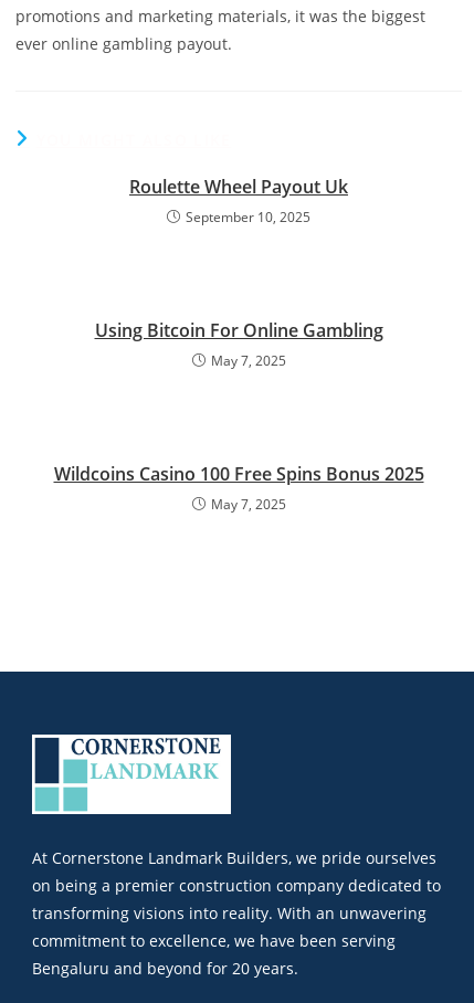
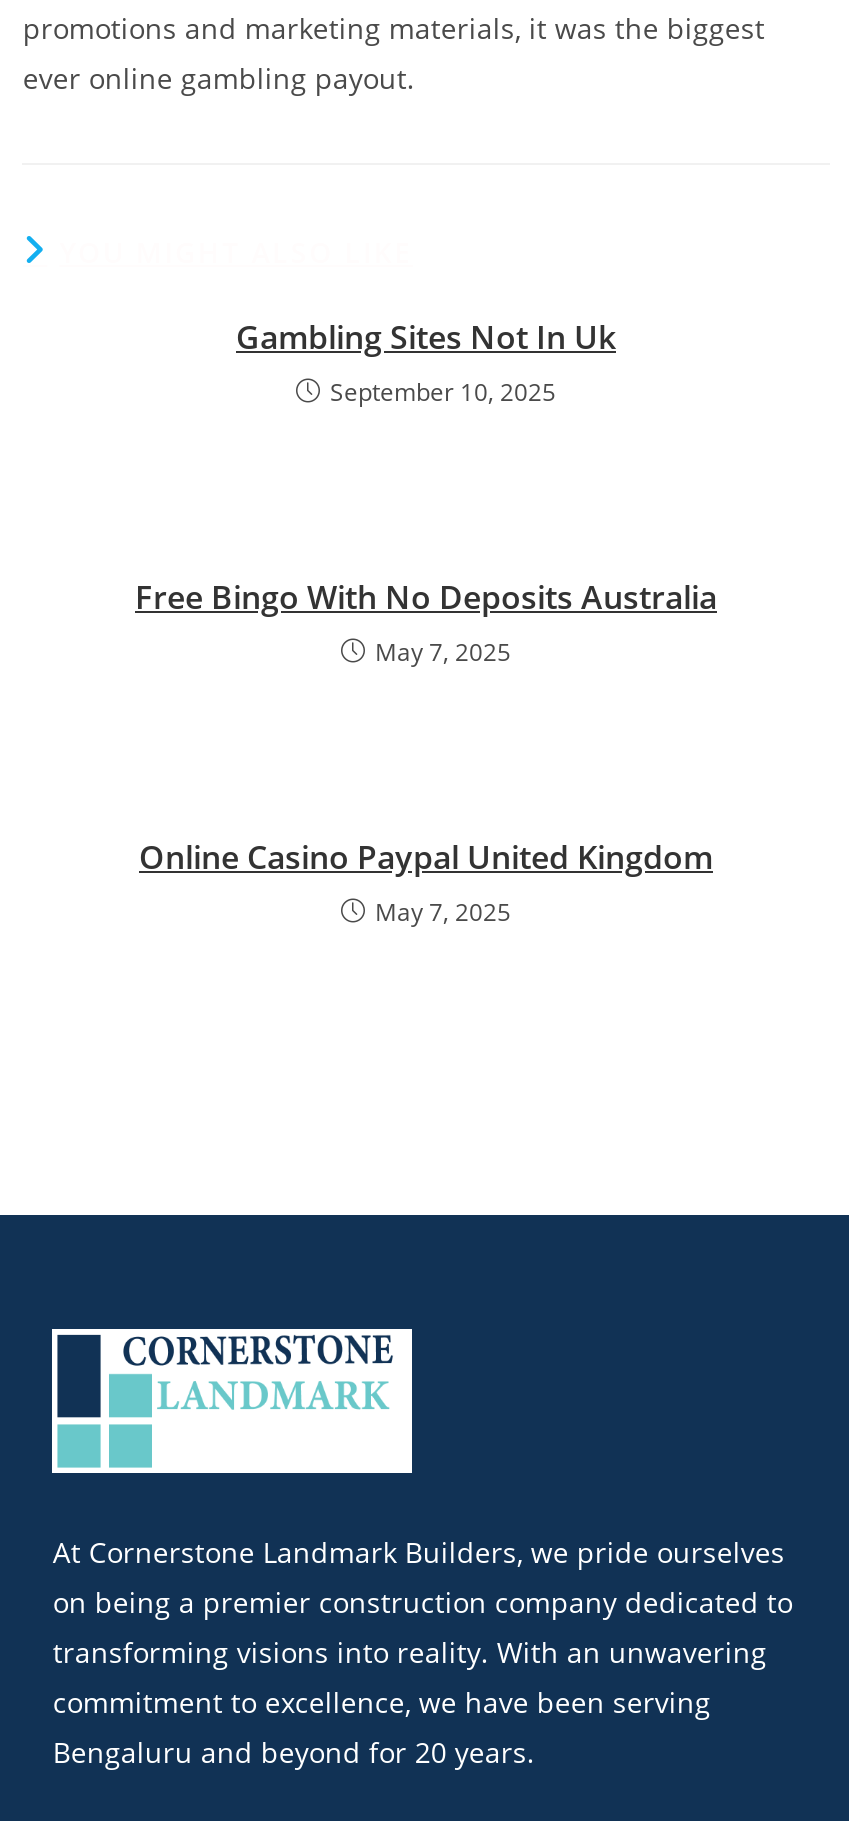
- Roulette Wheel Payout Uk
+ Gambling Sites Not In Uk

- Using Bitcoin For Online Gambling
+ Free Bingo With No Deposits Australia

- Wildcoins Casino 100 Free Spins Bonus 2025
+ Online Casino Paypal United Kingdom
